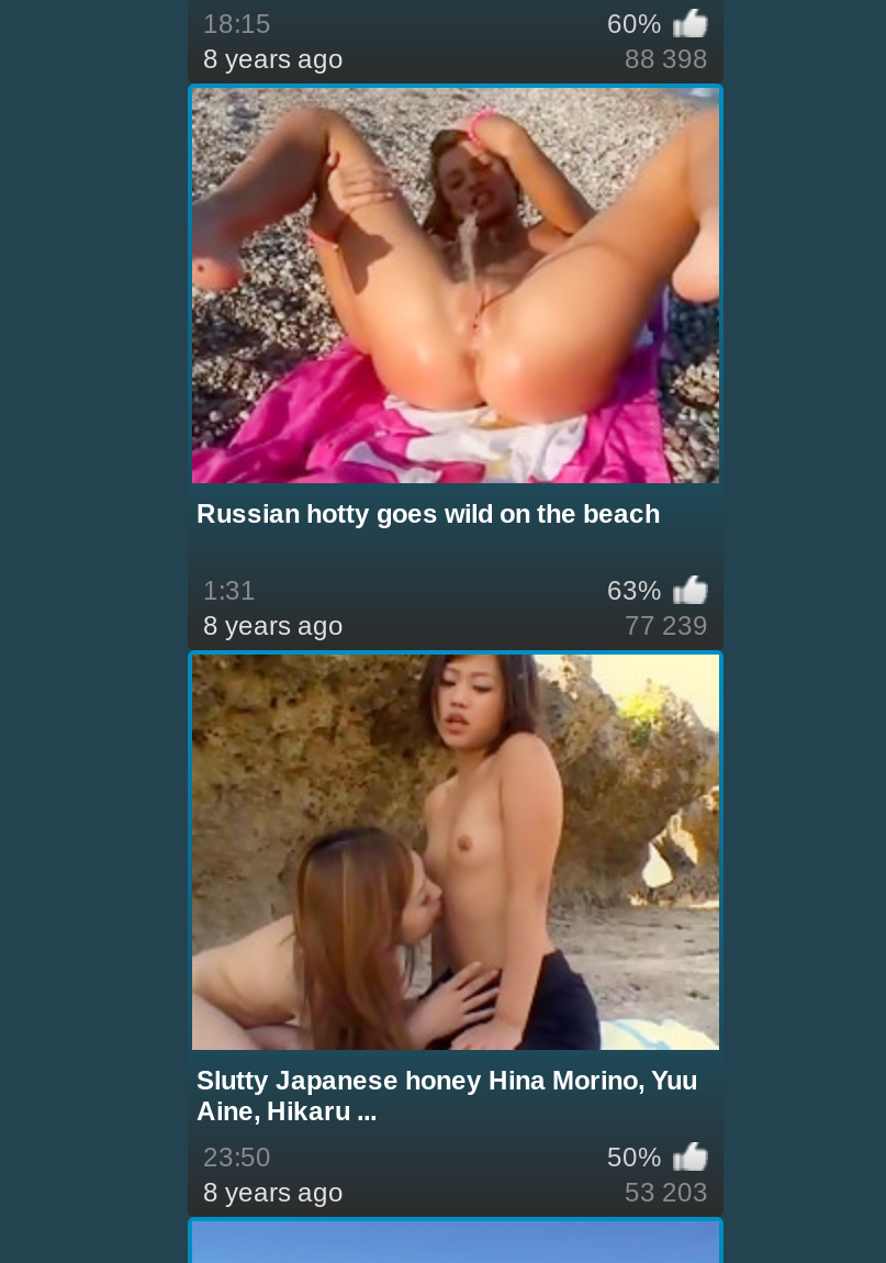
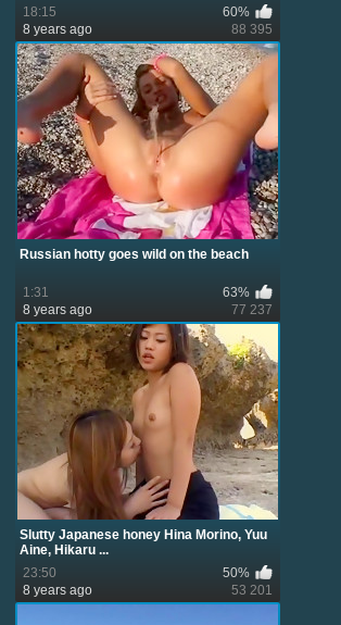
- 88 398
+ 88 395

- 77 239
+ 77 237

- 53 203
+ 53 201
